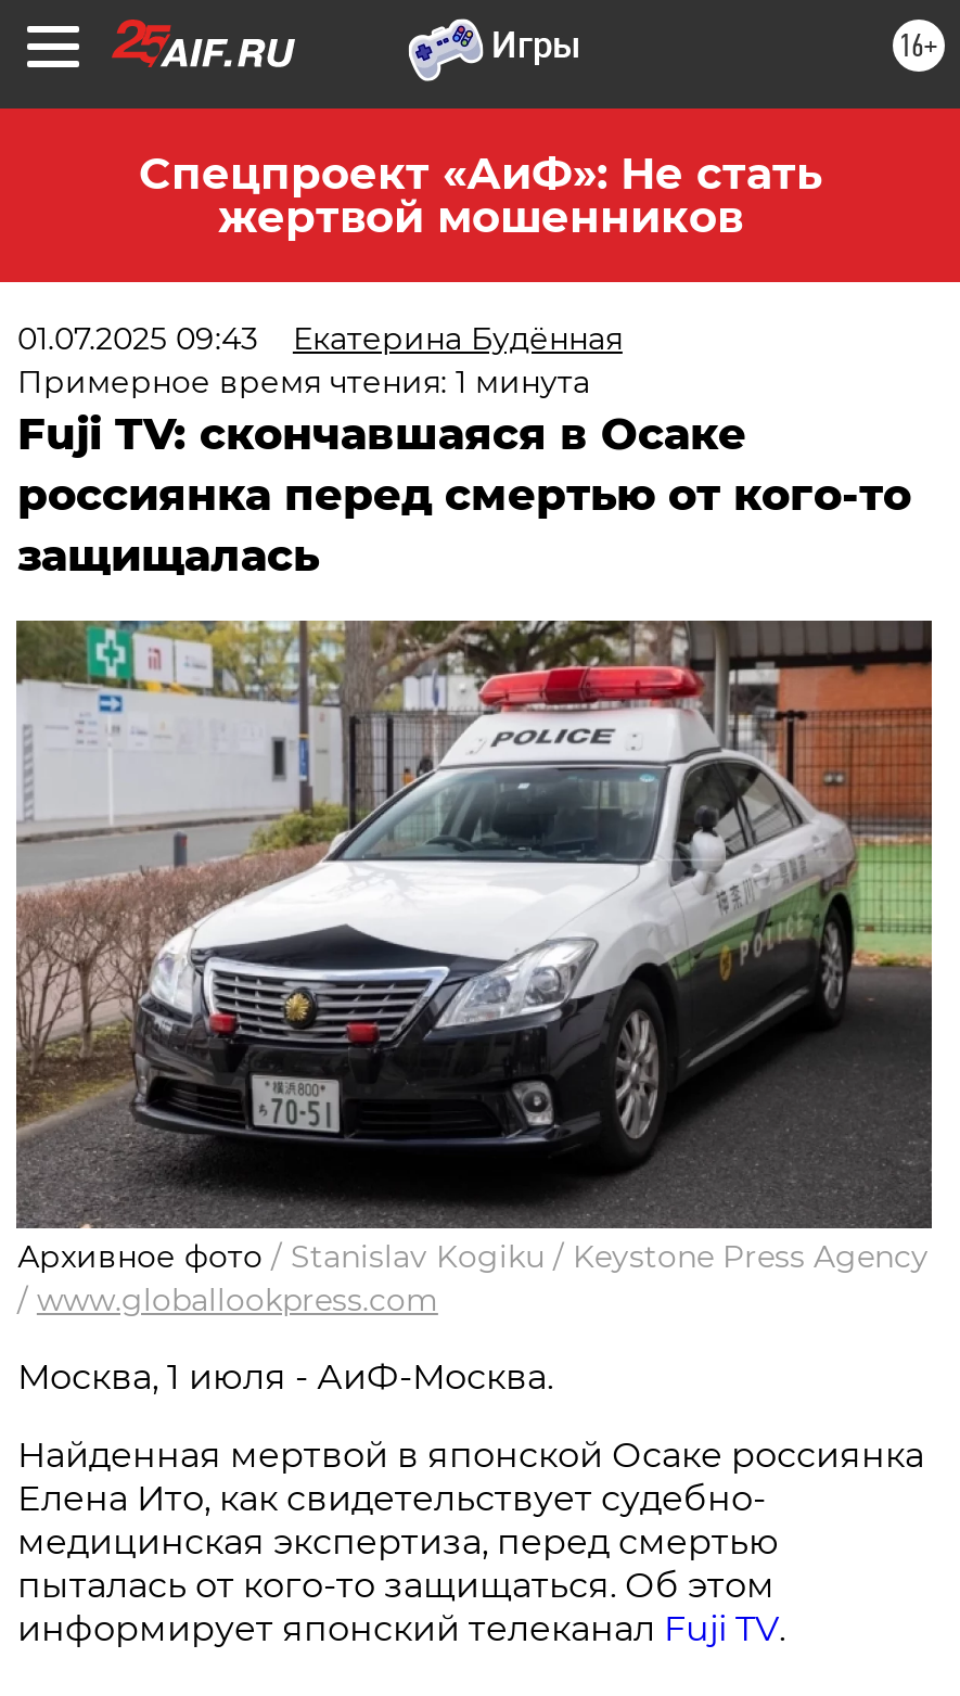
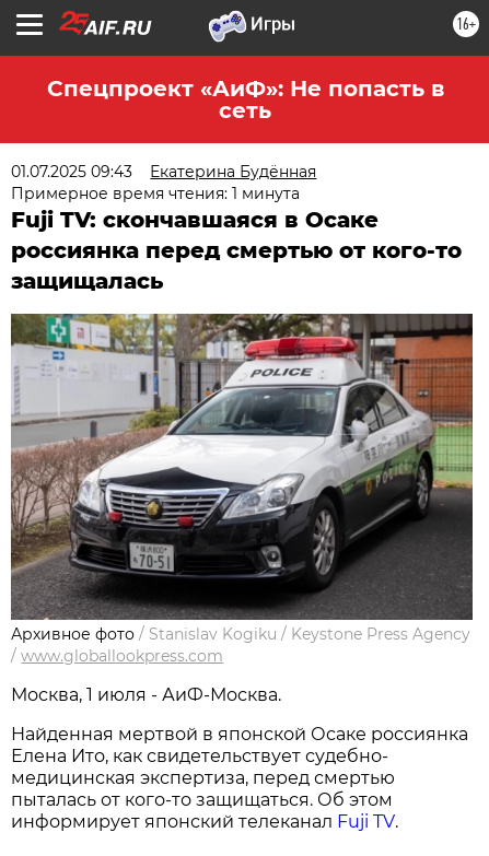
- Спецпроект «АиФ»: Не стать
- жертвой мошенников
+ Спецпроект «АиФ»: Не попасть в
+ сеть
